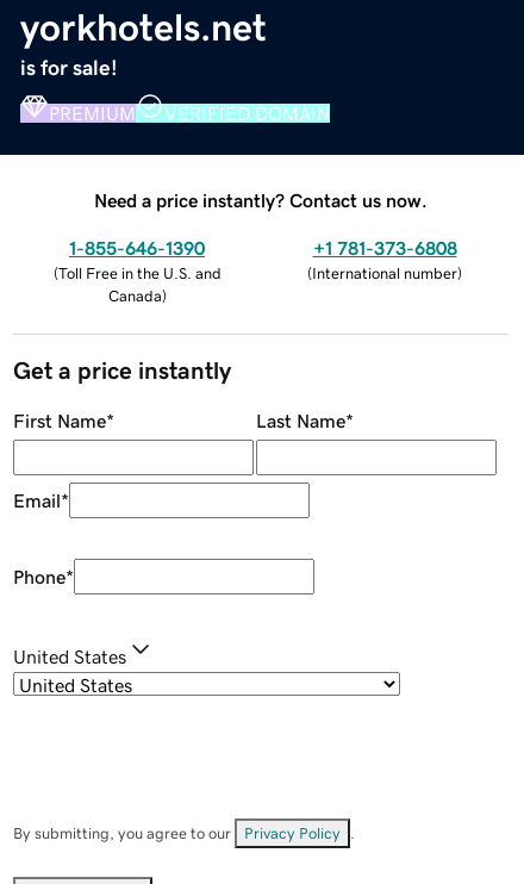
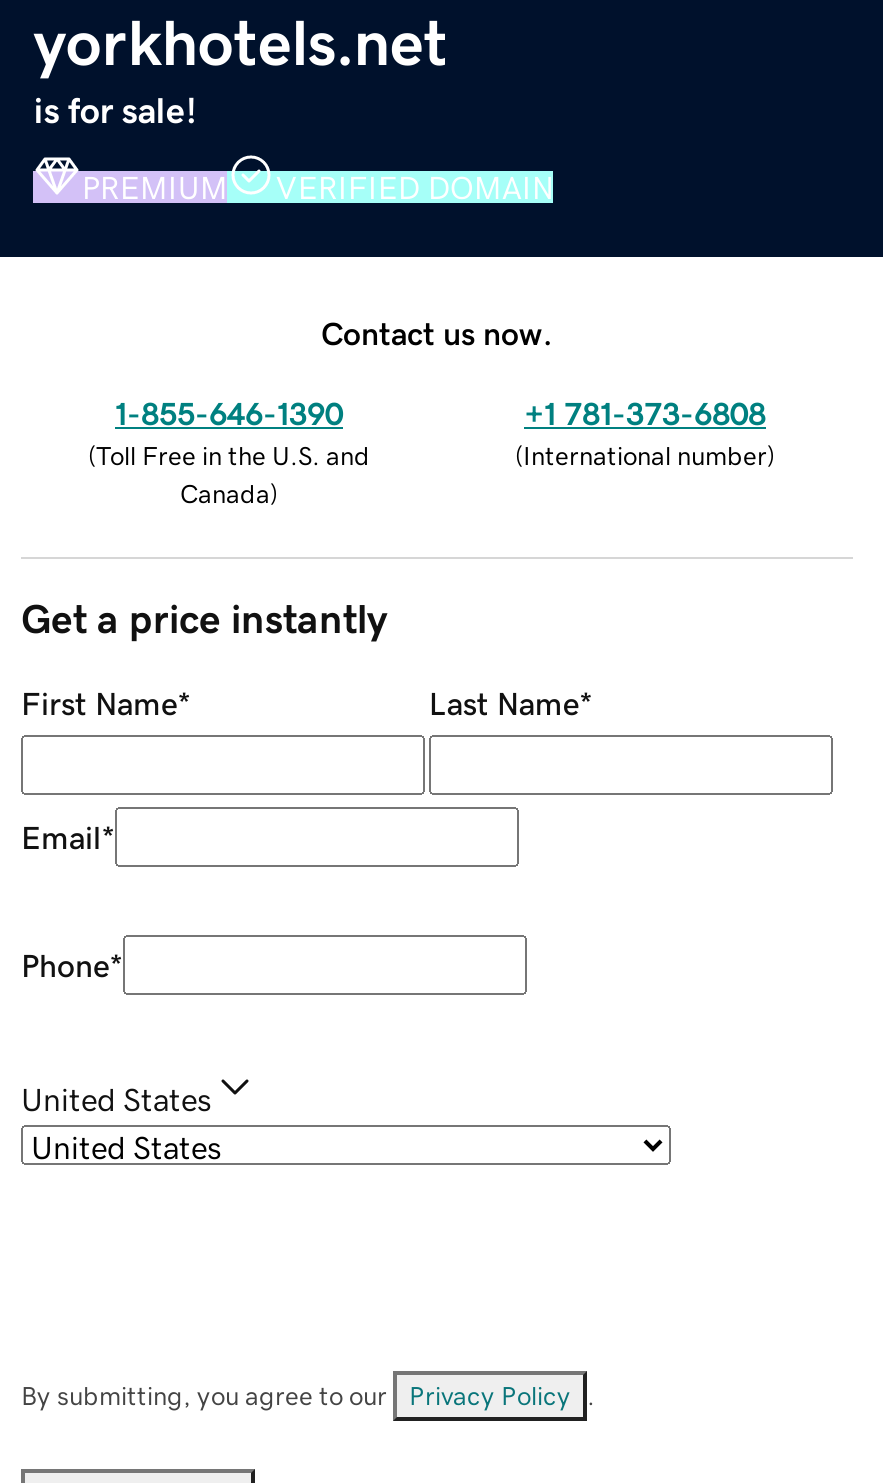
- Need a price instantly? Contact us now.
+ Contact us now.
